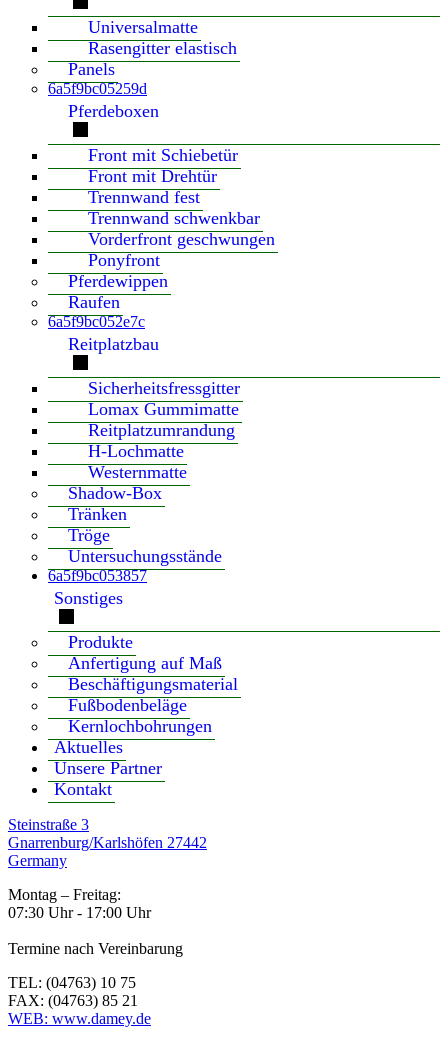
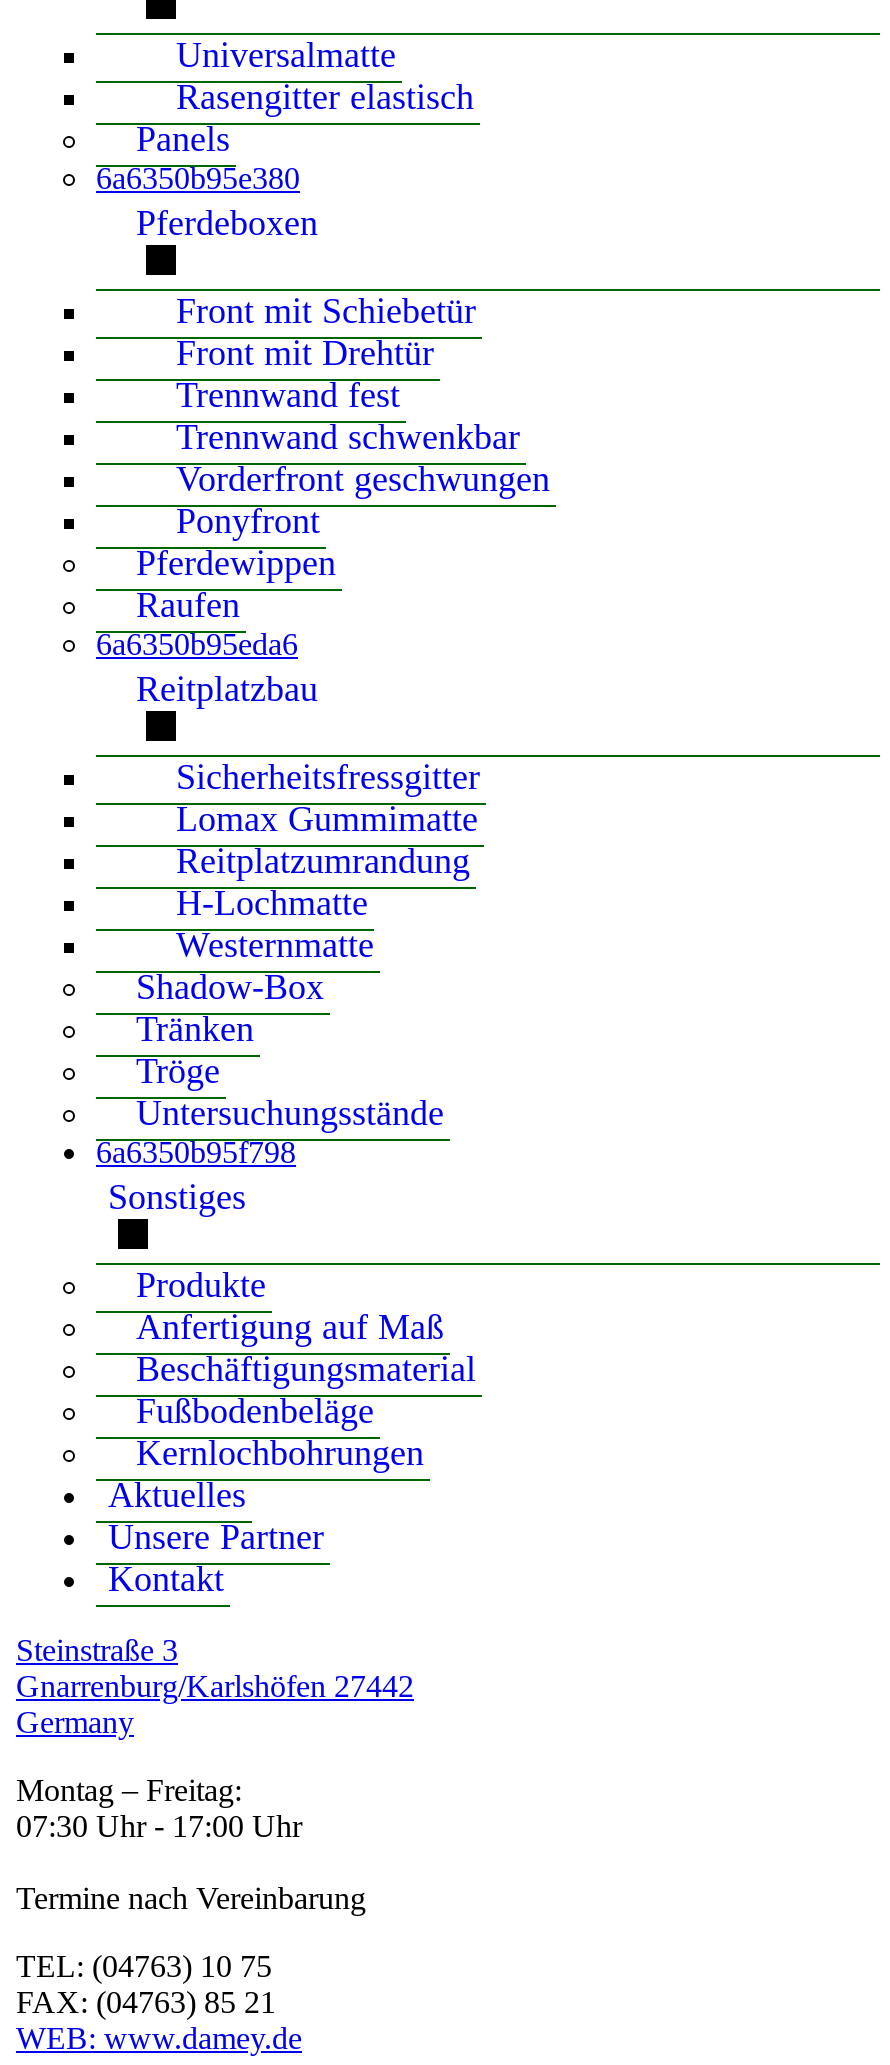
- 6a5f9bc05259d
+ 6a6350b95e380

- 6a5f9bc052e7c
+ 6a6350b95eda6

- 6a5f9bc053857
+ 6a6350b95f798
